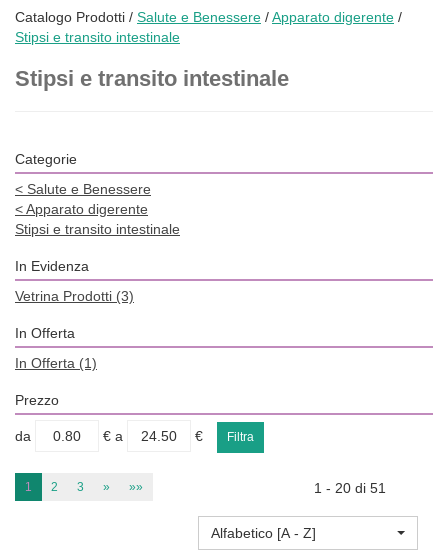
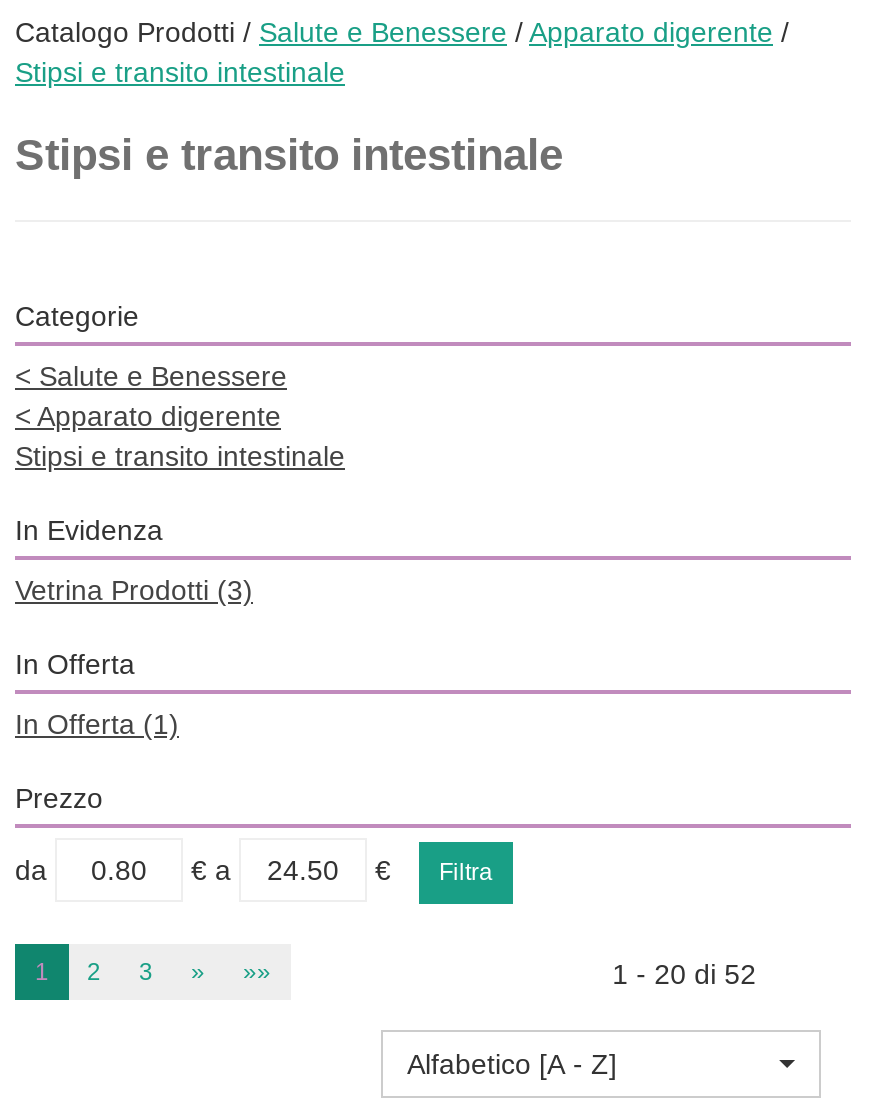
- 1 - 20 di 51
+ 1 - 20 di 52
